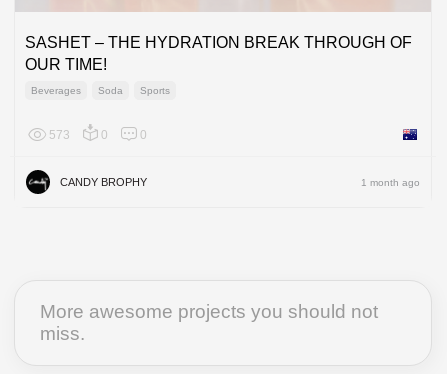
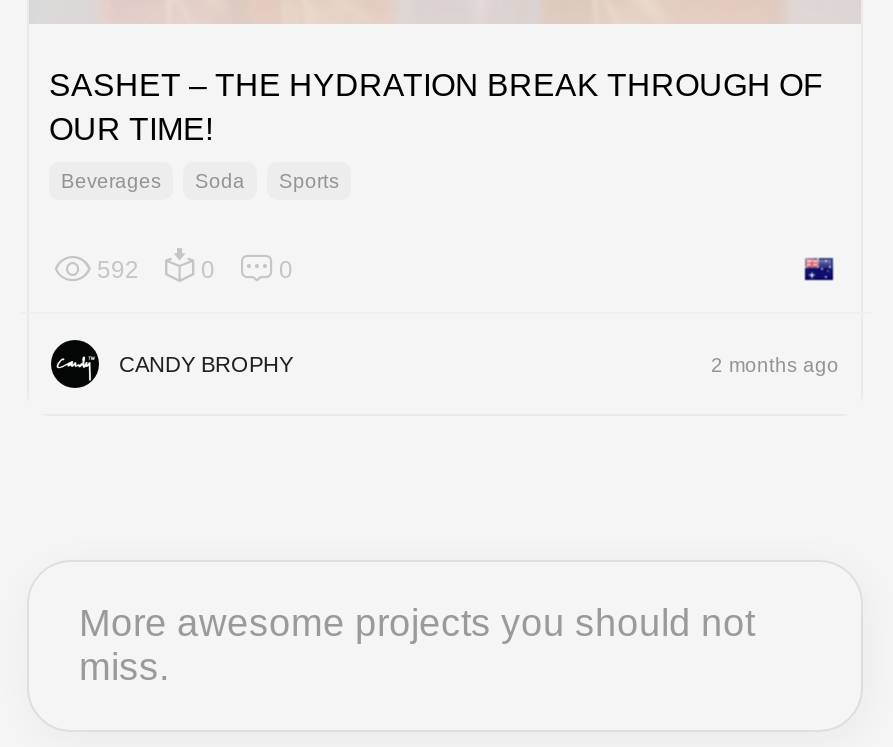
- 573
+ 592

- 1 month ago
+ 2 months ago
